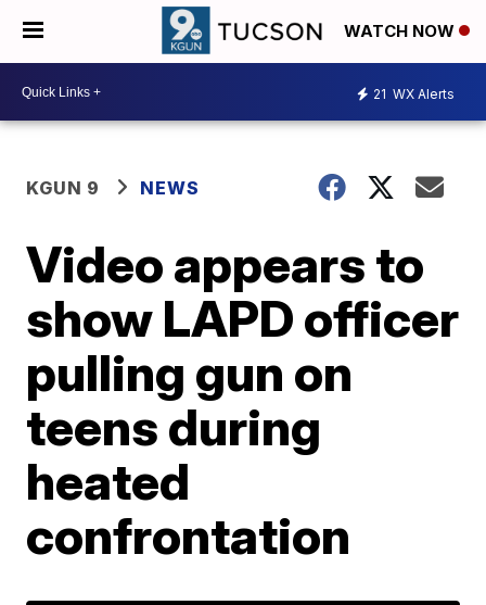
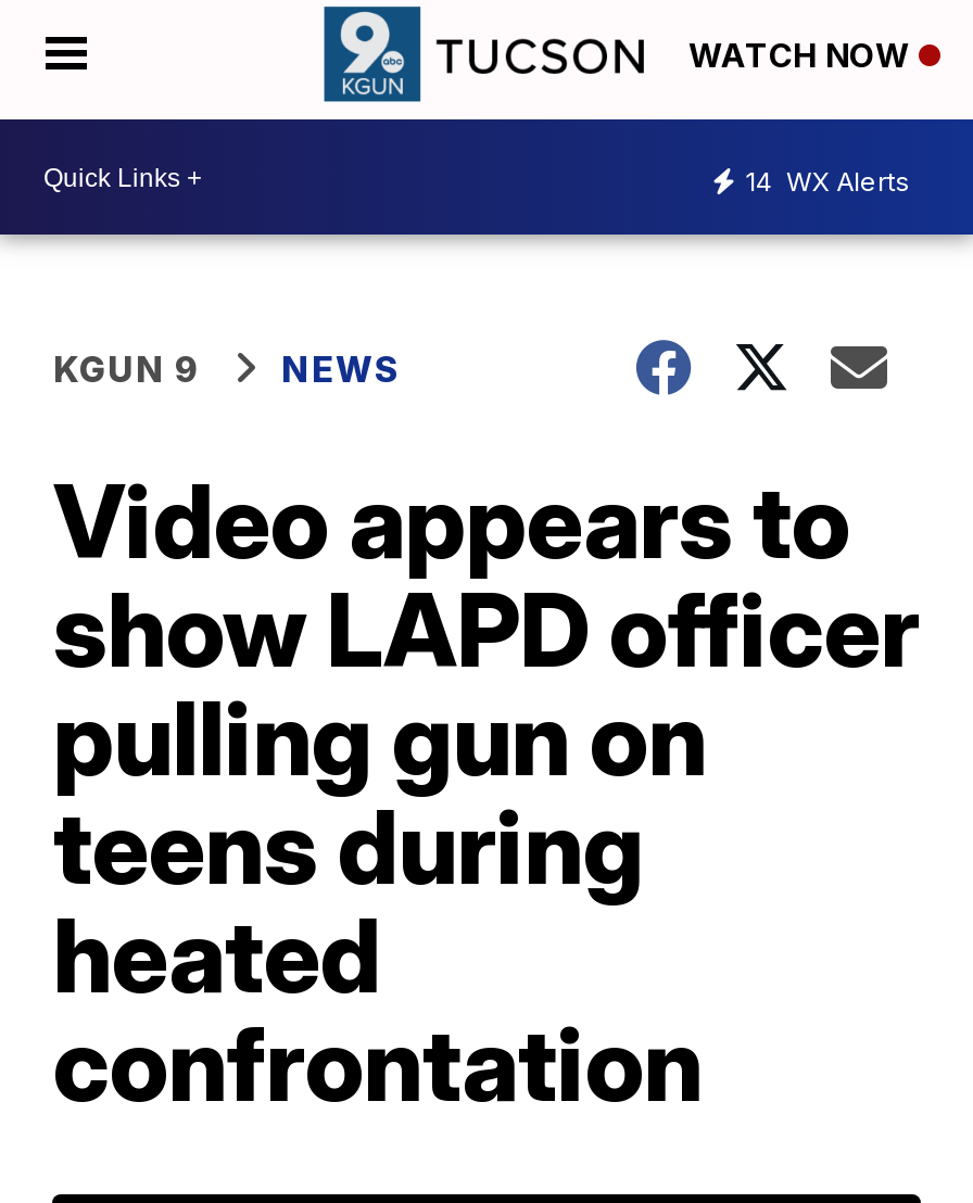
- 21 WX Alerts
+ 14 WX Alerts
